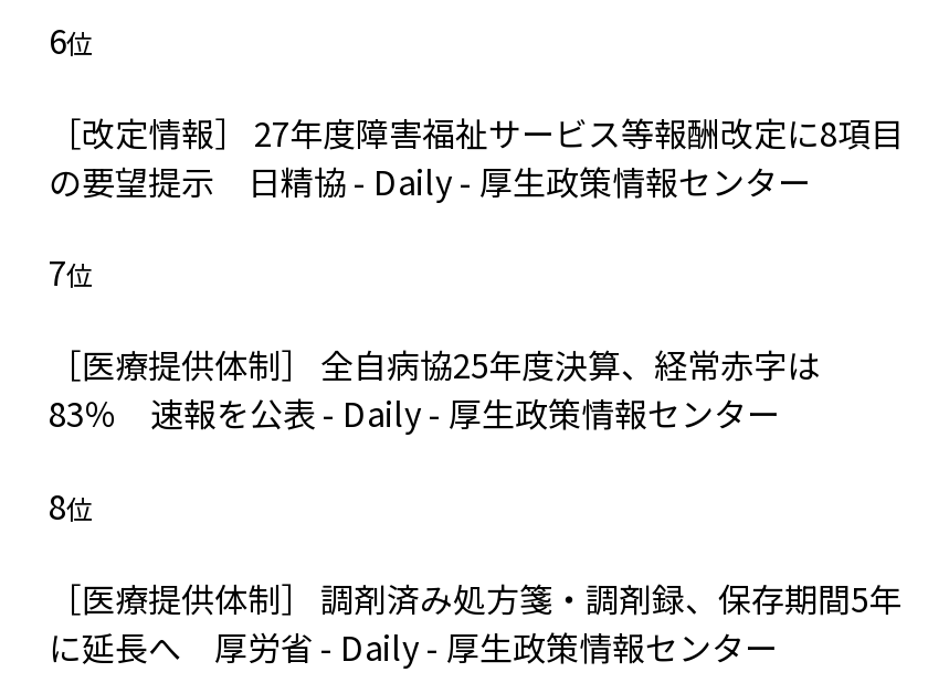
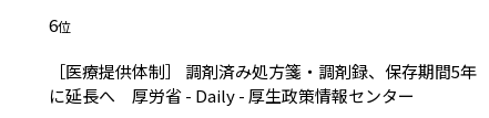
- ［改定情報］ 27年度障害福祉サービス等報酬改定に8項目
- の要望提示 日精協 - Daily - 厚生政策情報センター
- 7位
- ［医療提供体制］ 全自病協25年度決算、経常赤字は
- 83％ 速報を公表 - Daily - 厚生政策情報センター
- 8位
